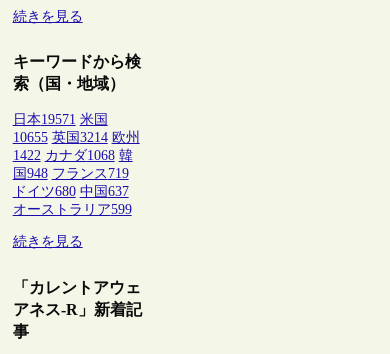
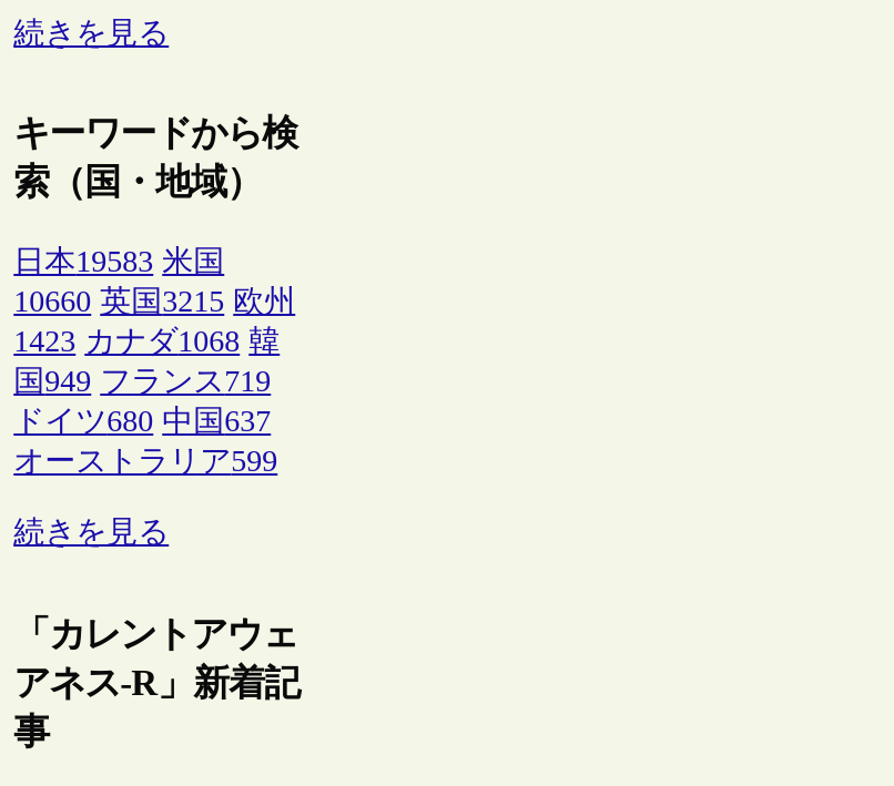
- 日本19571 米国
+ 日本19583 米国

- 10655 英国3214 欧州
+ 10660 英国3215 欧州

- 1422 カナダ1068 韓
+ 1423 カナダ1068 韓

- 国948 フランス719
+ 国949 フランス719
